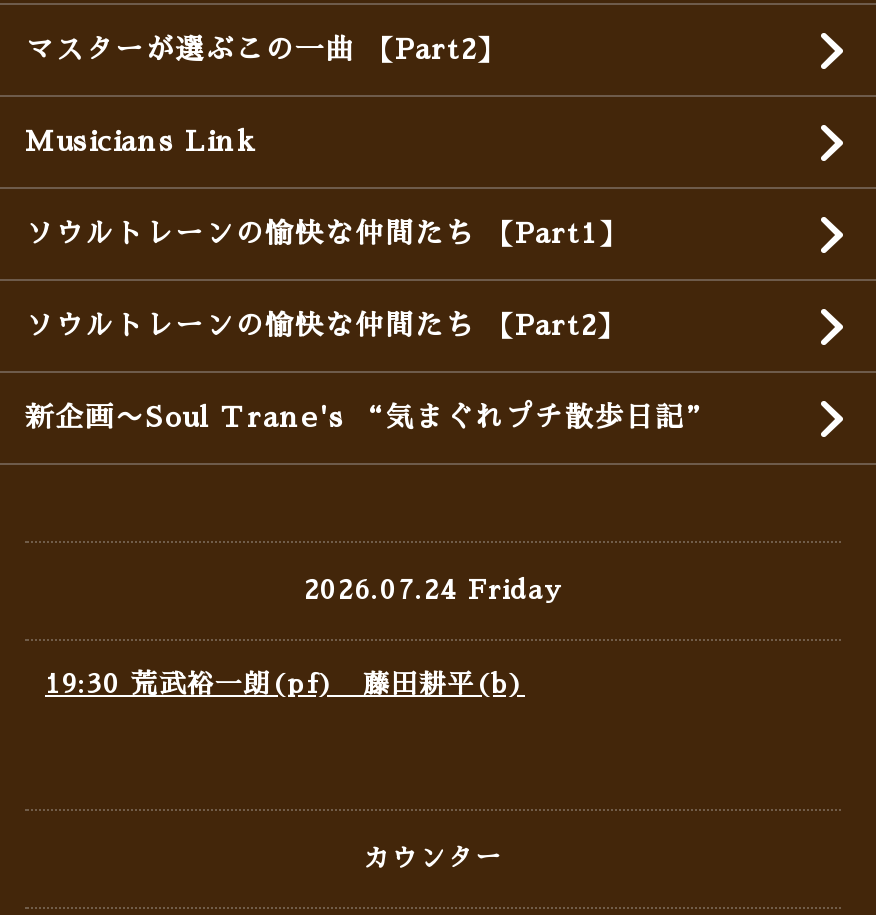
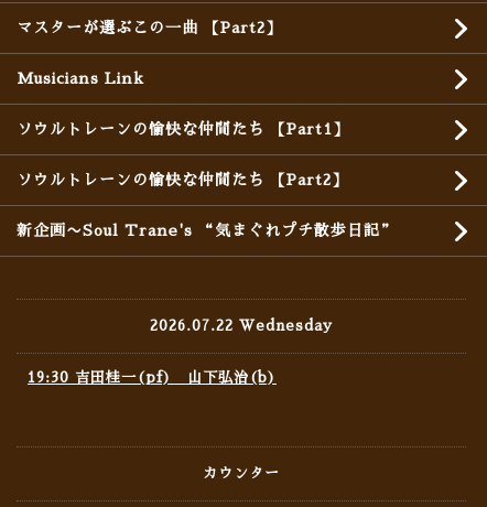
- 2026.07.24 Friday
+ 2026.07.22 Wednesday

- 19:30 荒武裕一朗(pf) 藤田耕平(b)
+ 19:30 吉田桂一(pf) 山下弘治(b)
